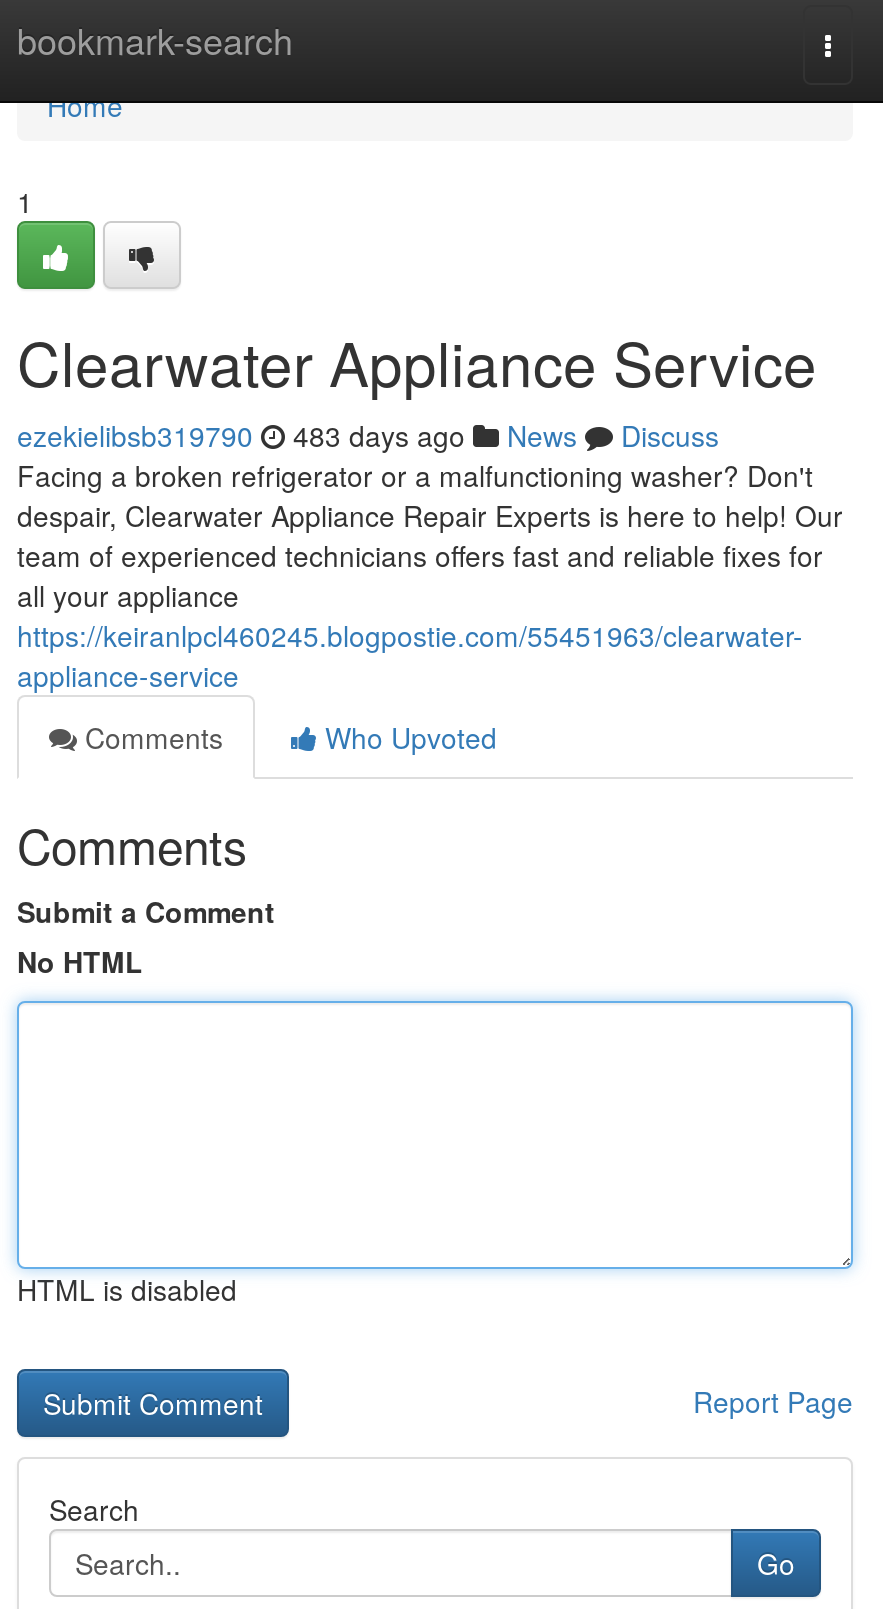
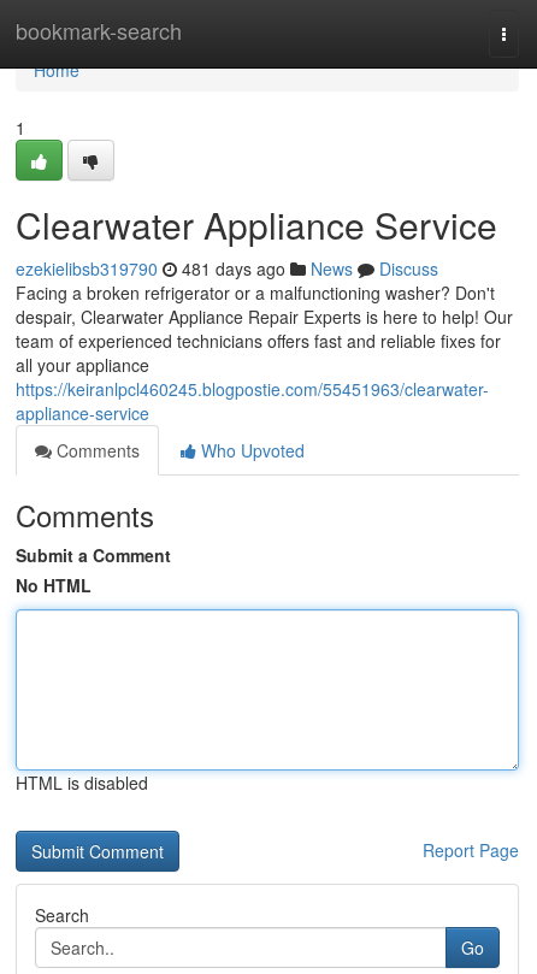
- ezekielibsb319790 483 days ago News Discuss
+ ezekielibsb319790 481 days ago News Discuss
